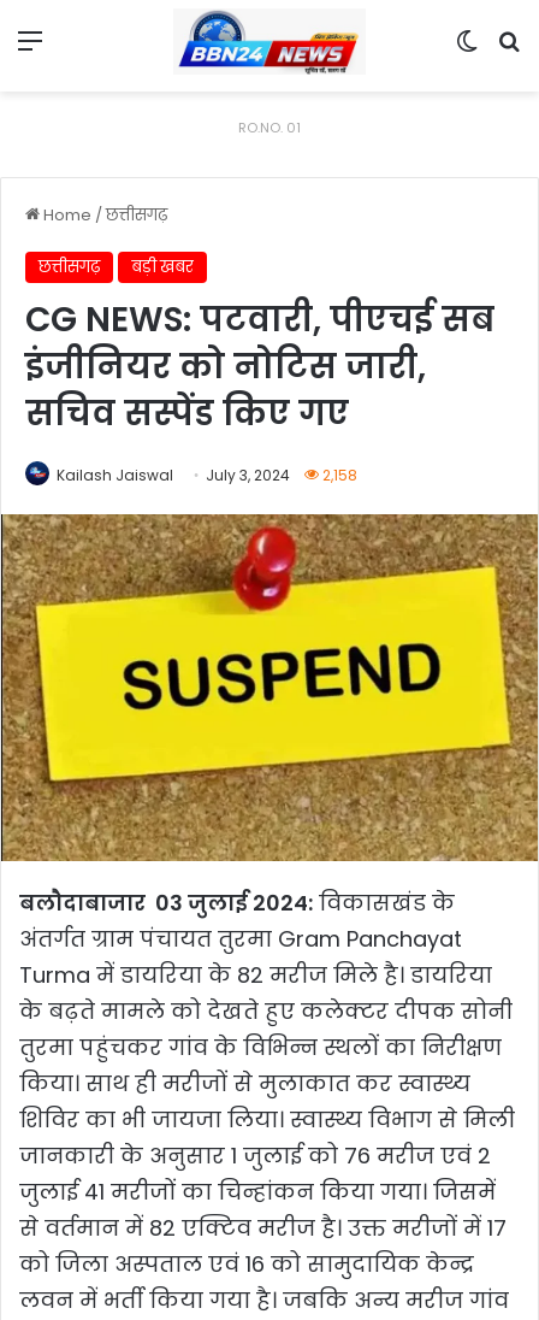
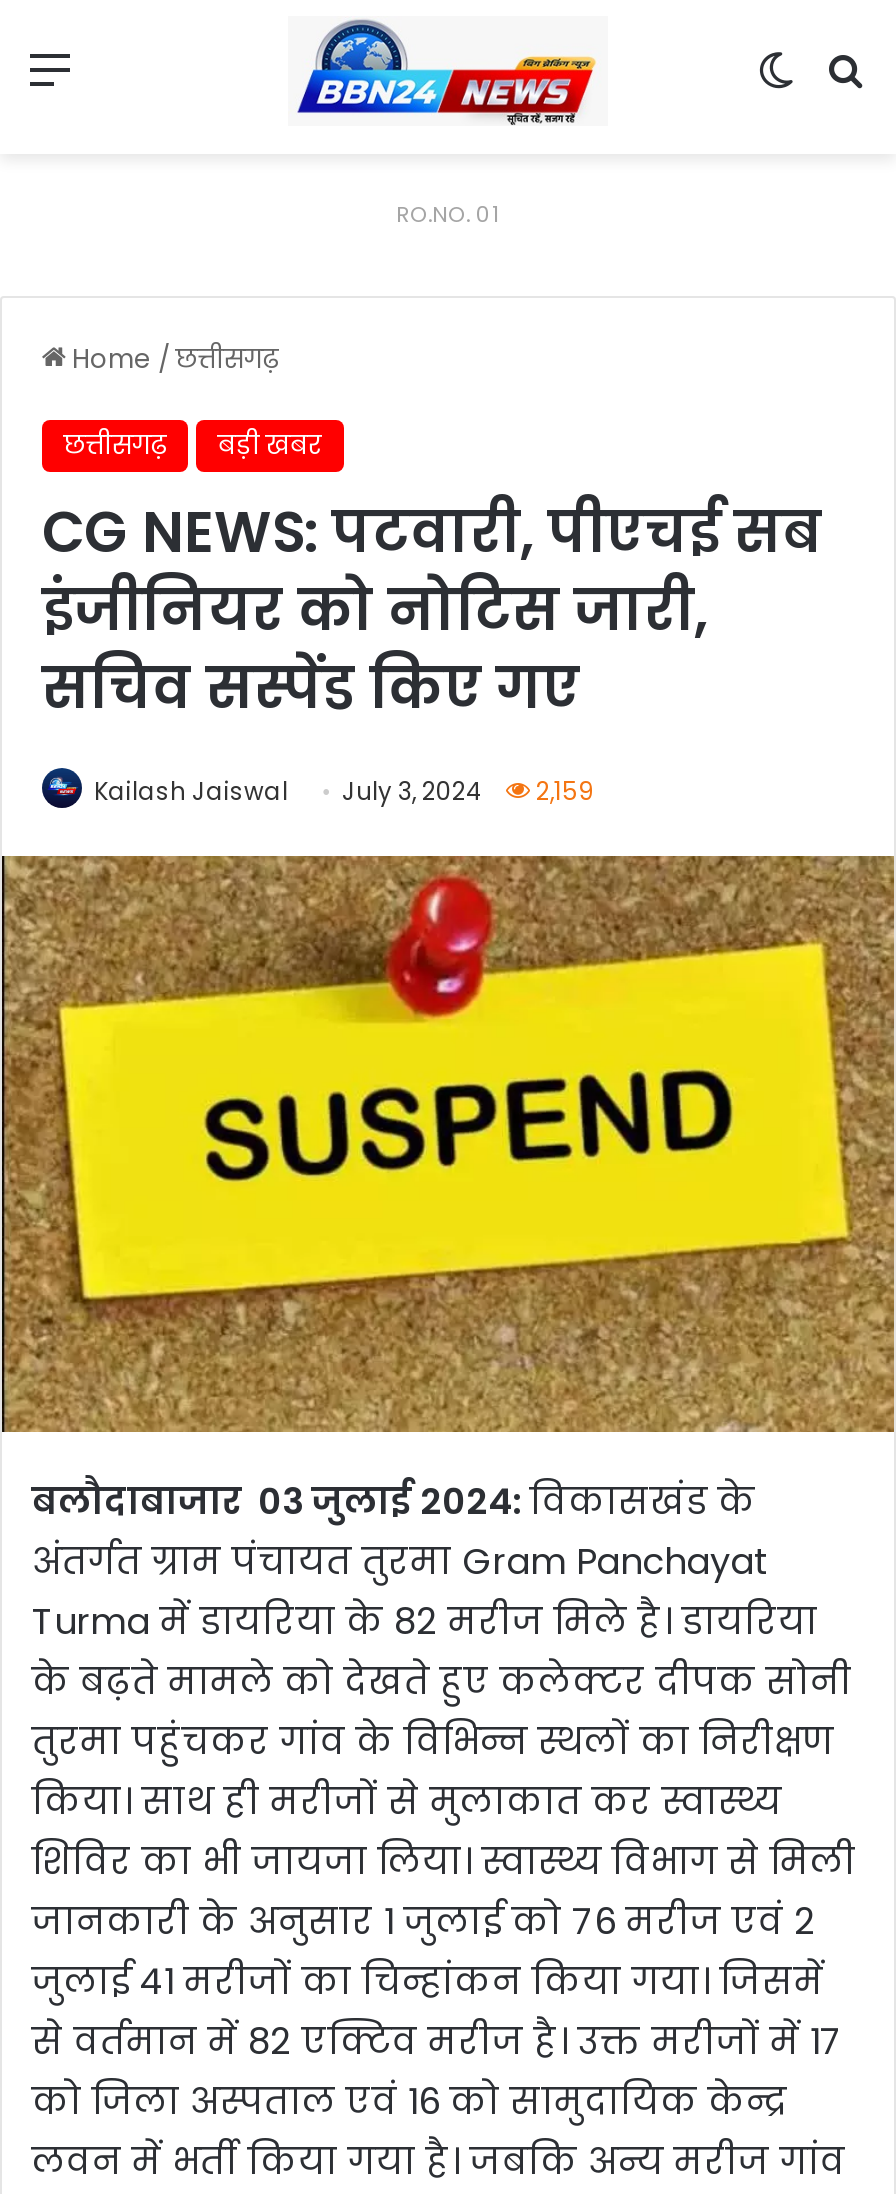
- Kailash Jaiswal July 3, 2024 2,158
+ Kailash Jaiswal July 3, 2024 2,159
